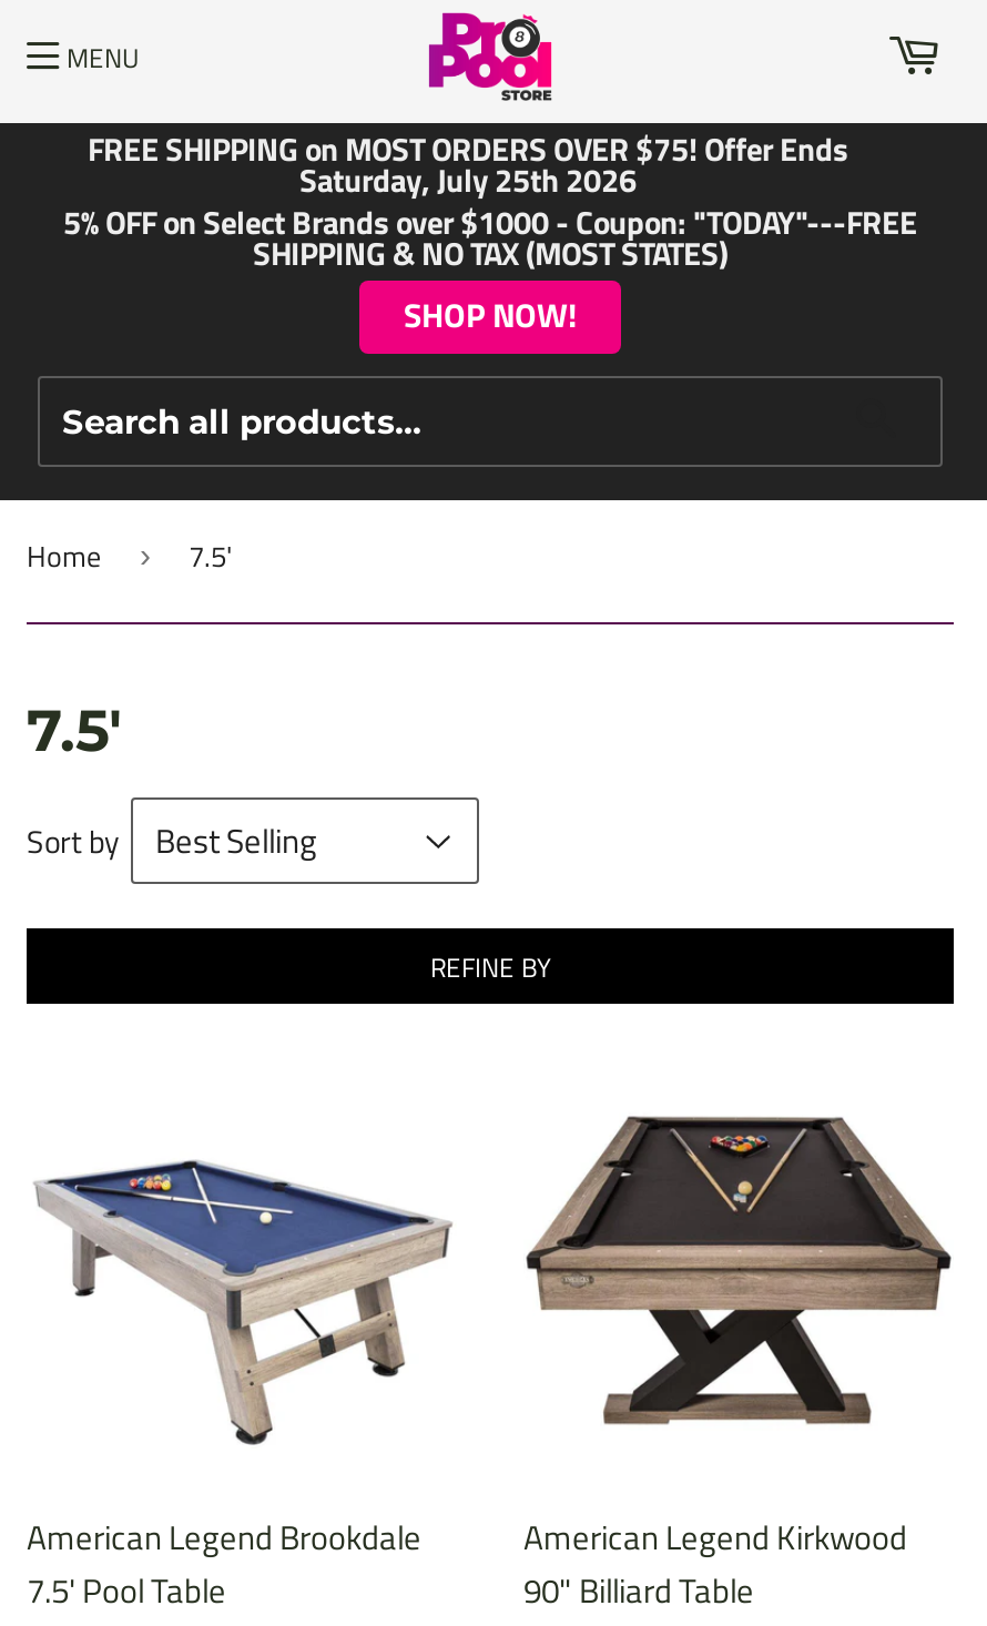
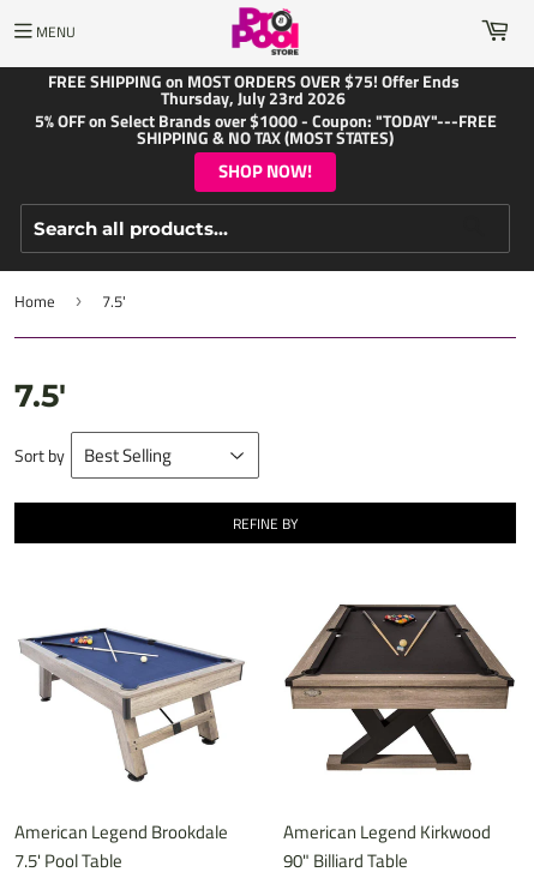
- Saturday, July 25th 2026
+ Thursday, July 23rd 2026
